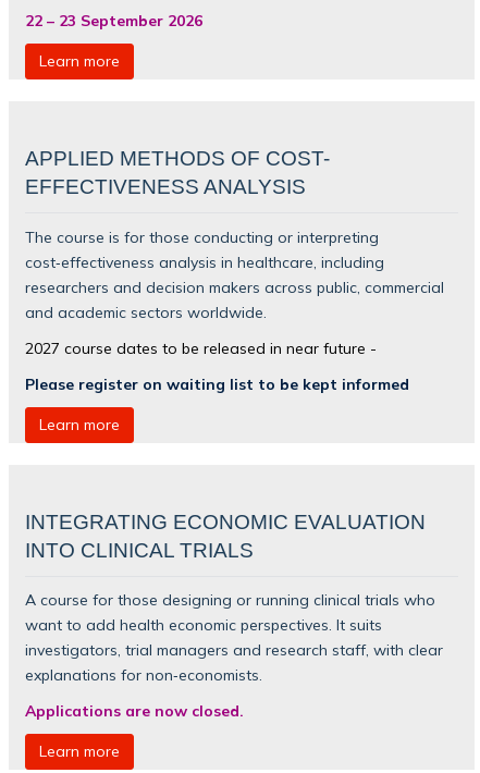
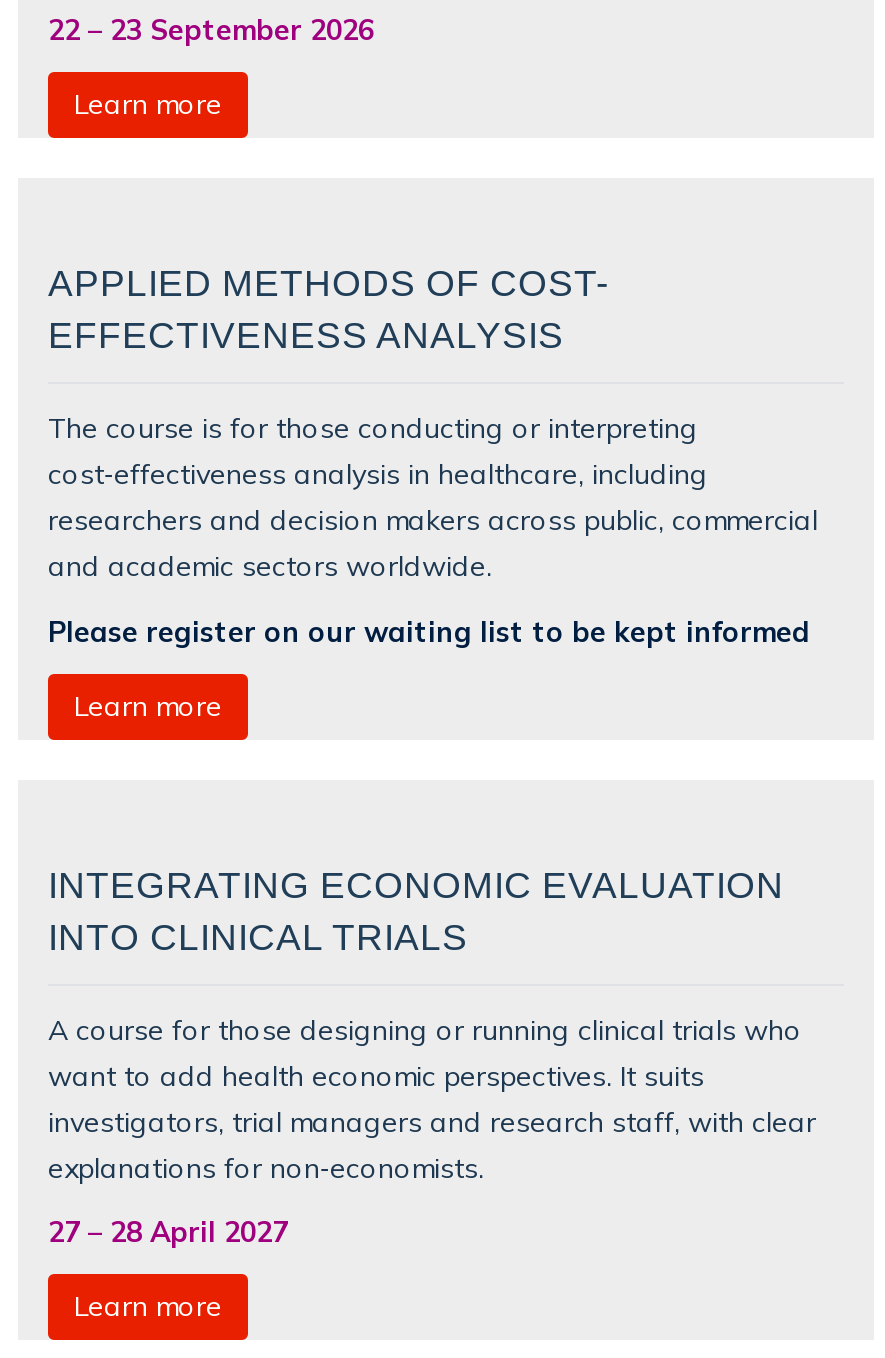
- 2027 course dates to be released in near future -
- Please register on waiting list to be kept informed
+ Please register on our waiting list to be kept informed

- Applications are now closed.
+ 27 – 28 April 2027
